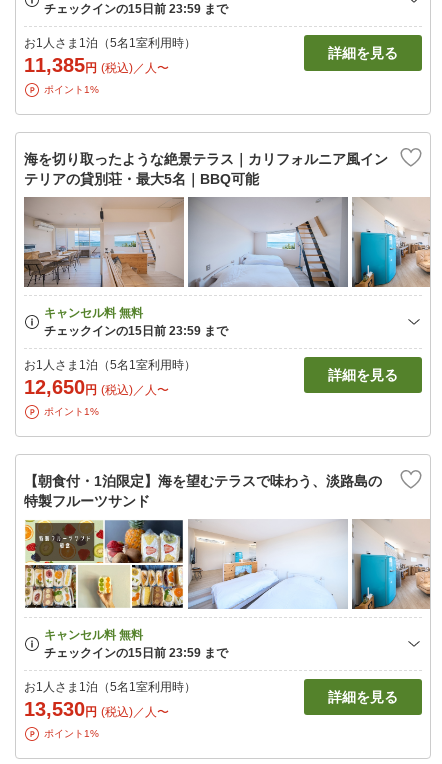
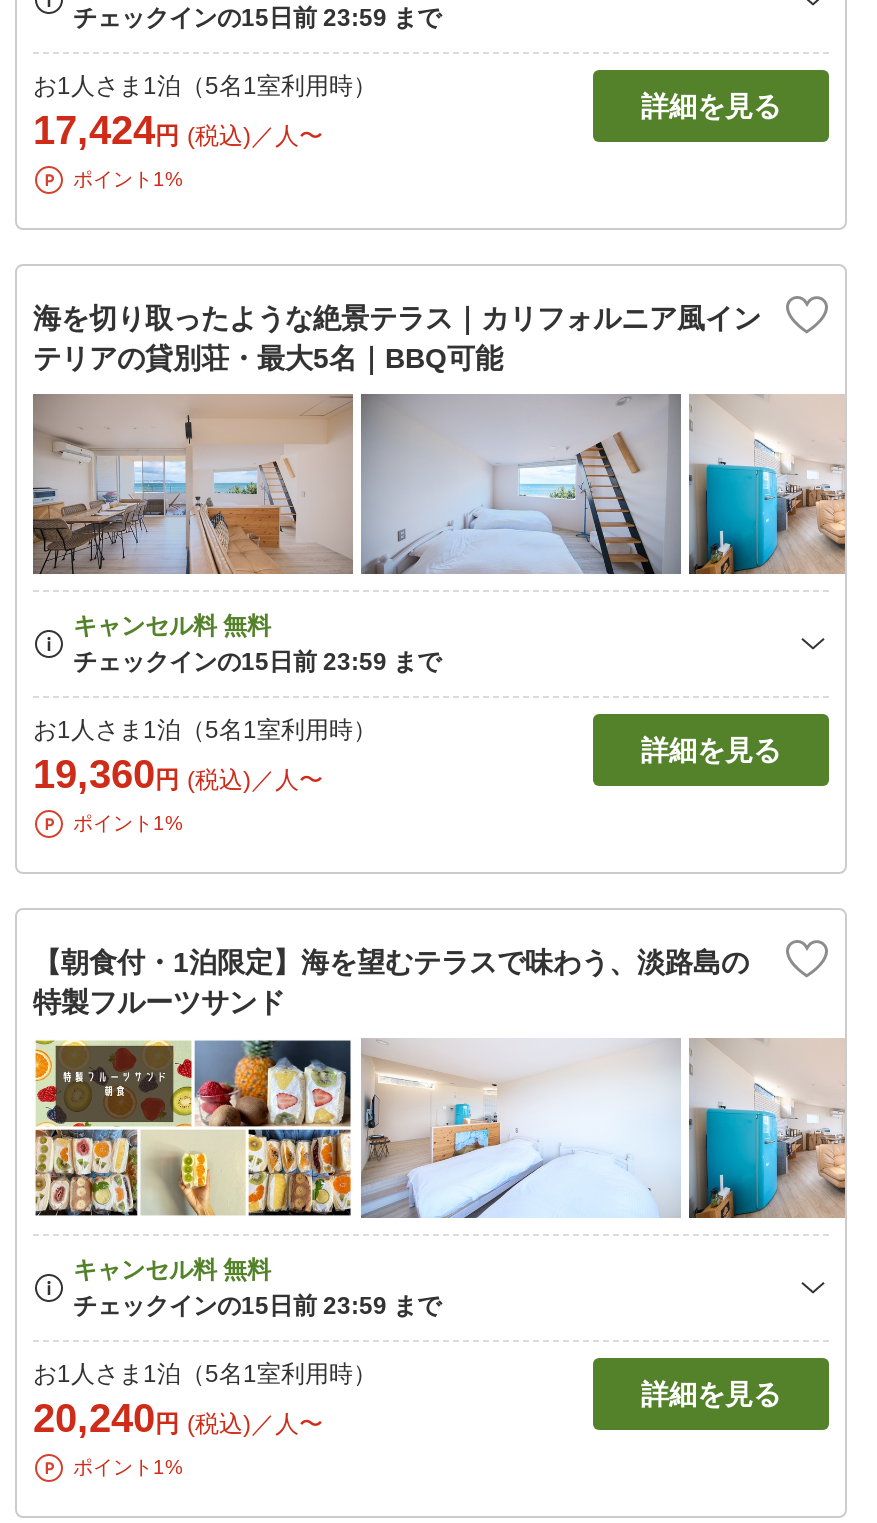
- 11,385円 (税込)／人〜
+ 17,424円 (税込)／人〜

- 12,650円 (税込)／人〜
+ 19,360円 (税込)／人〜

- 13,530円 (税込)／人〜
+ 20,240円 (税込)／人〜
